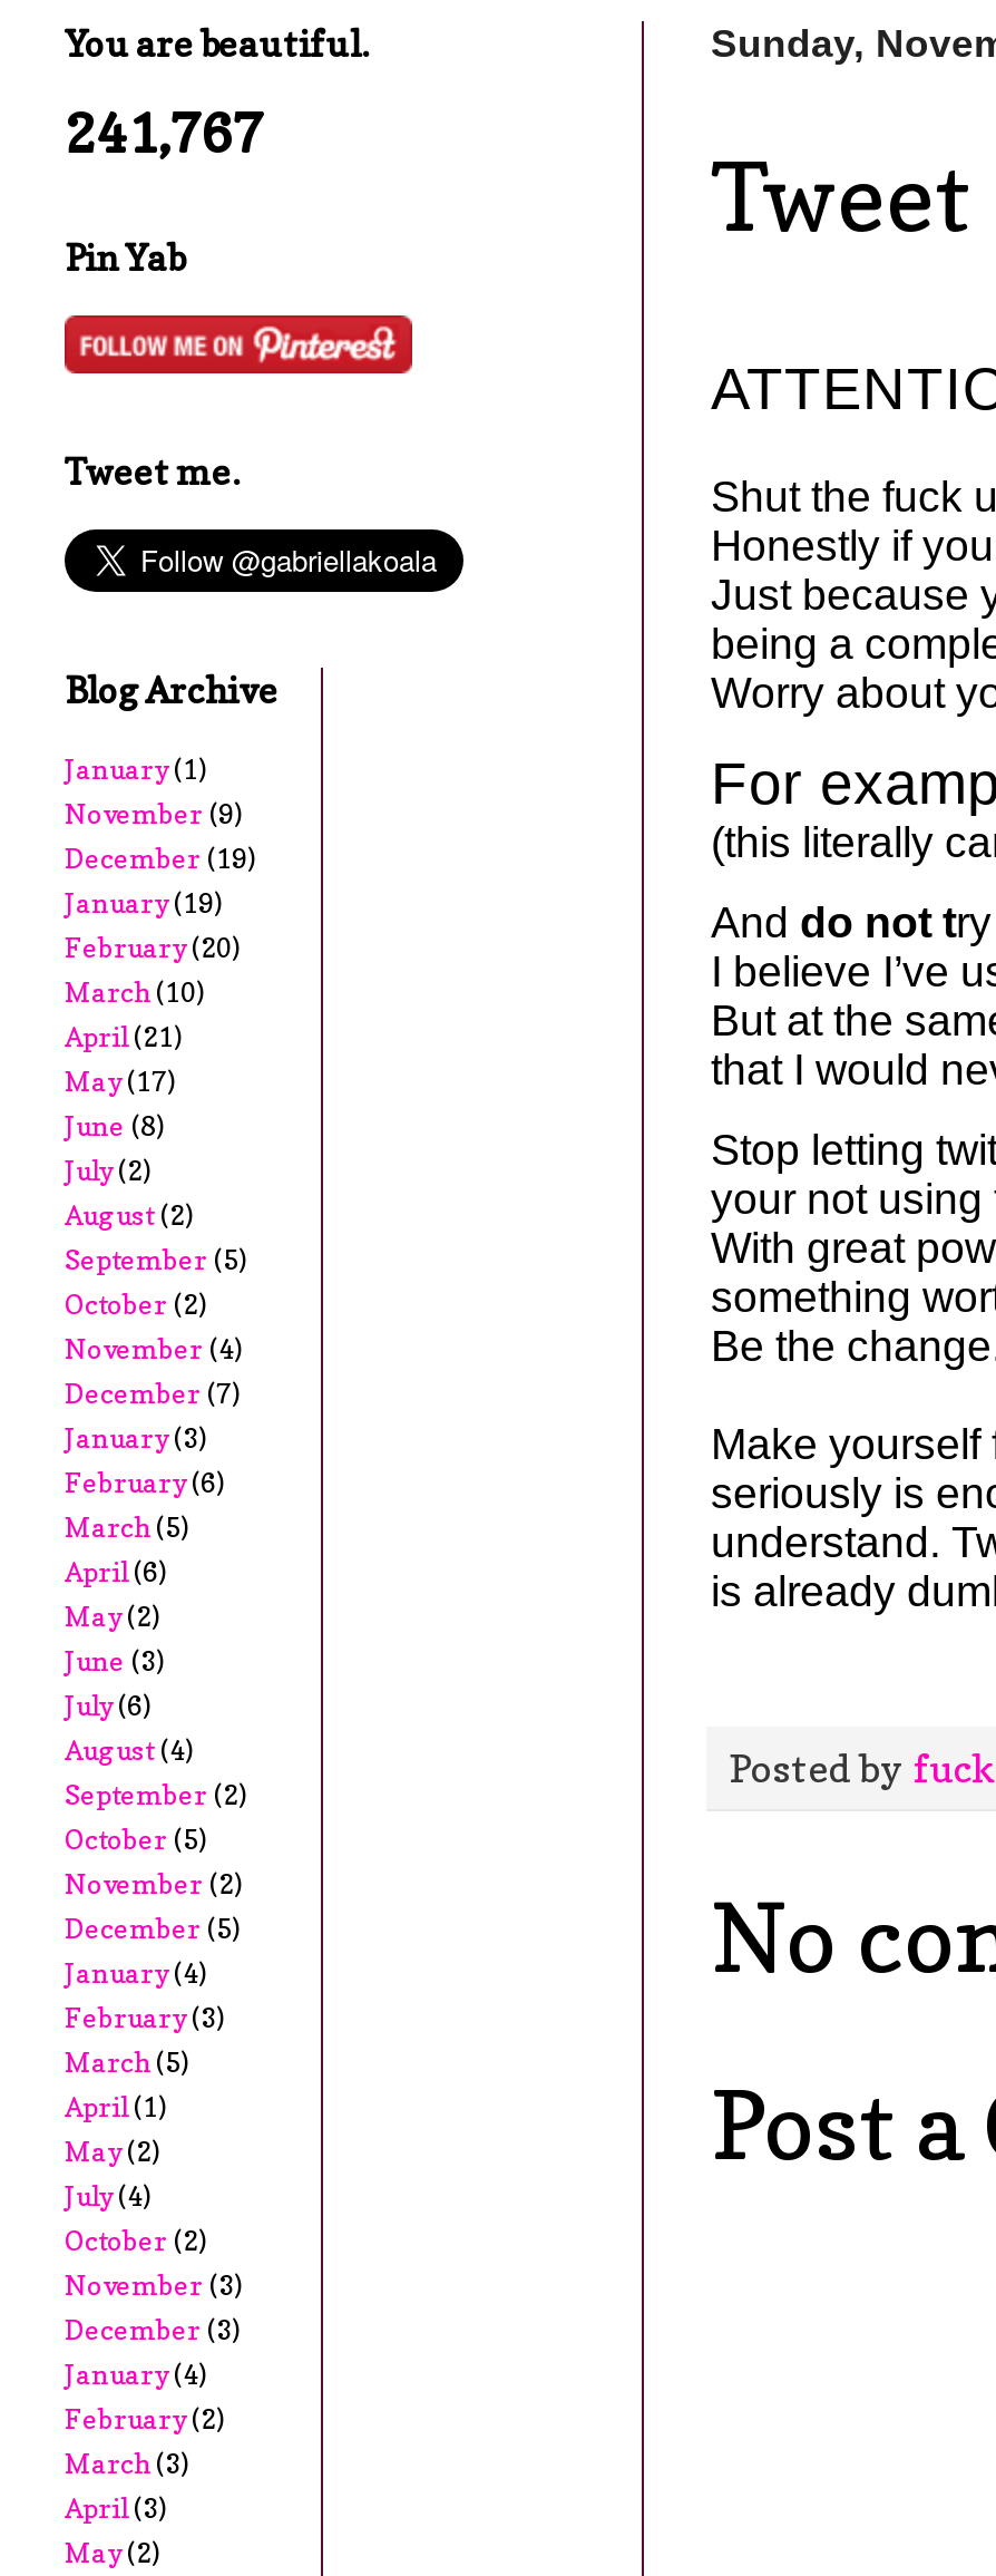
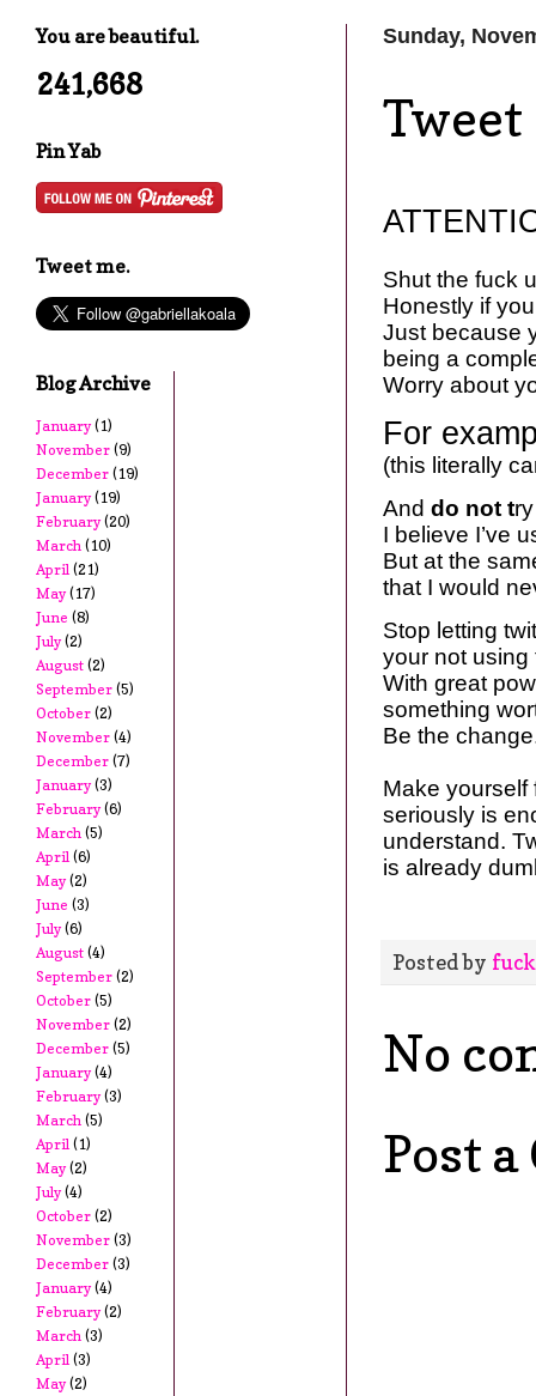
- 241,767
+ 241,668
